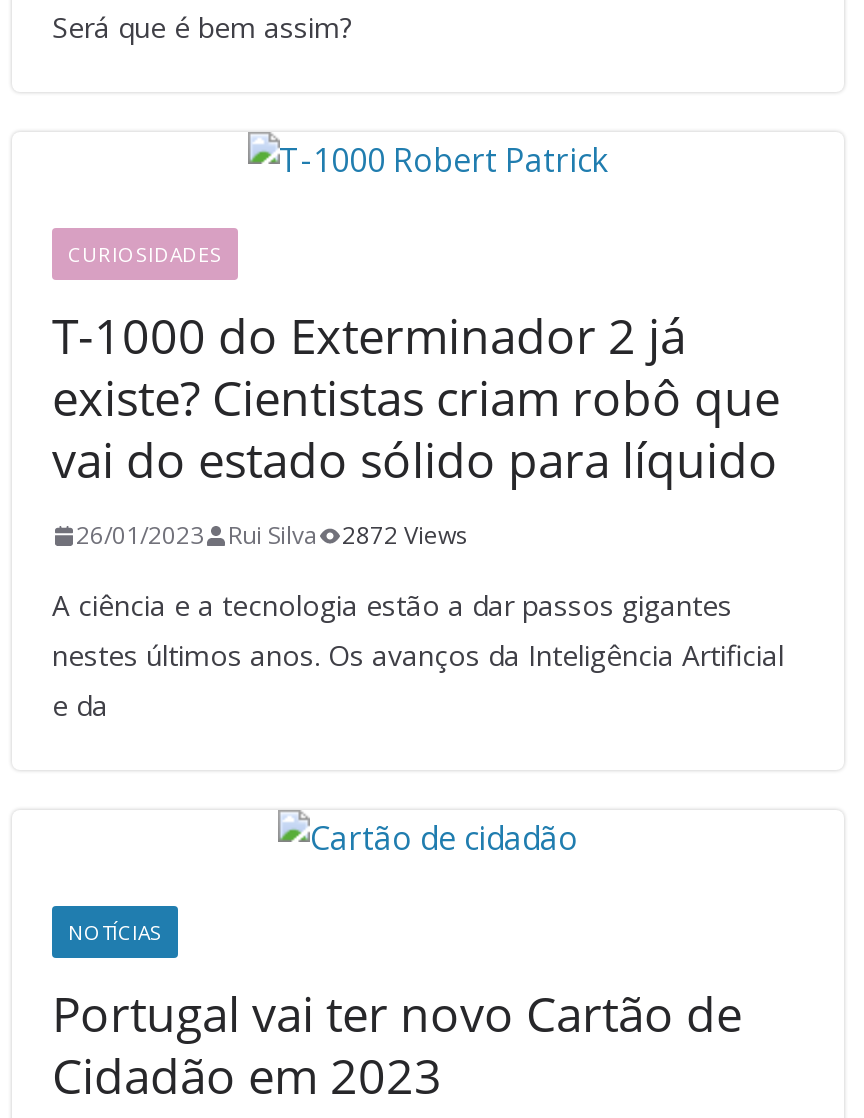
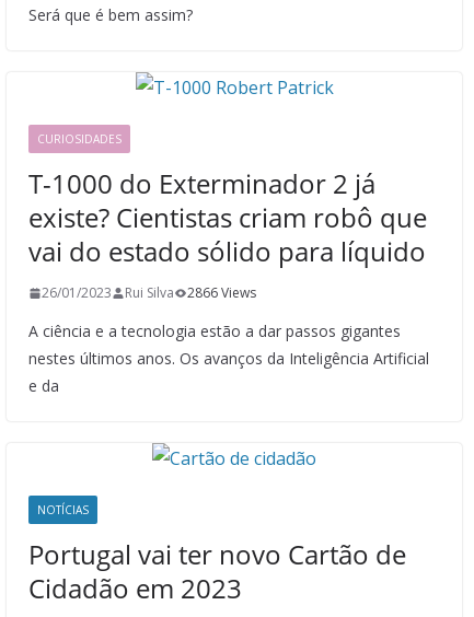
- 26/01/2023 Rui Silva 2872 Views
+ 26/01/2023 Rui Silva 2866 Views
